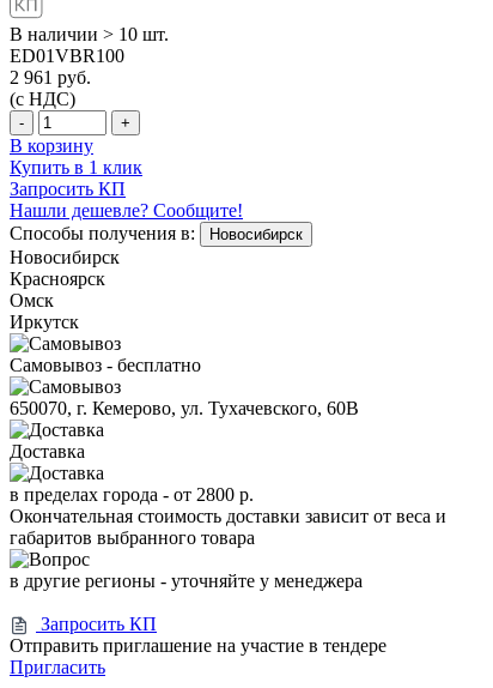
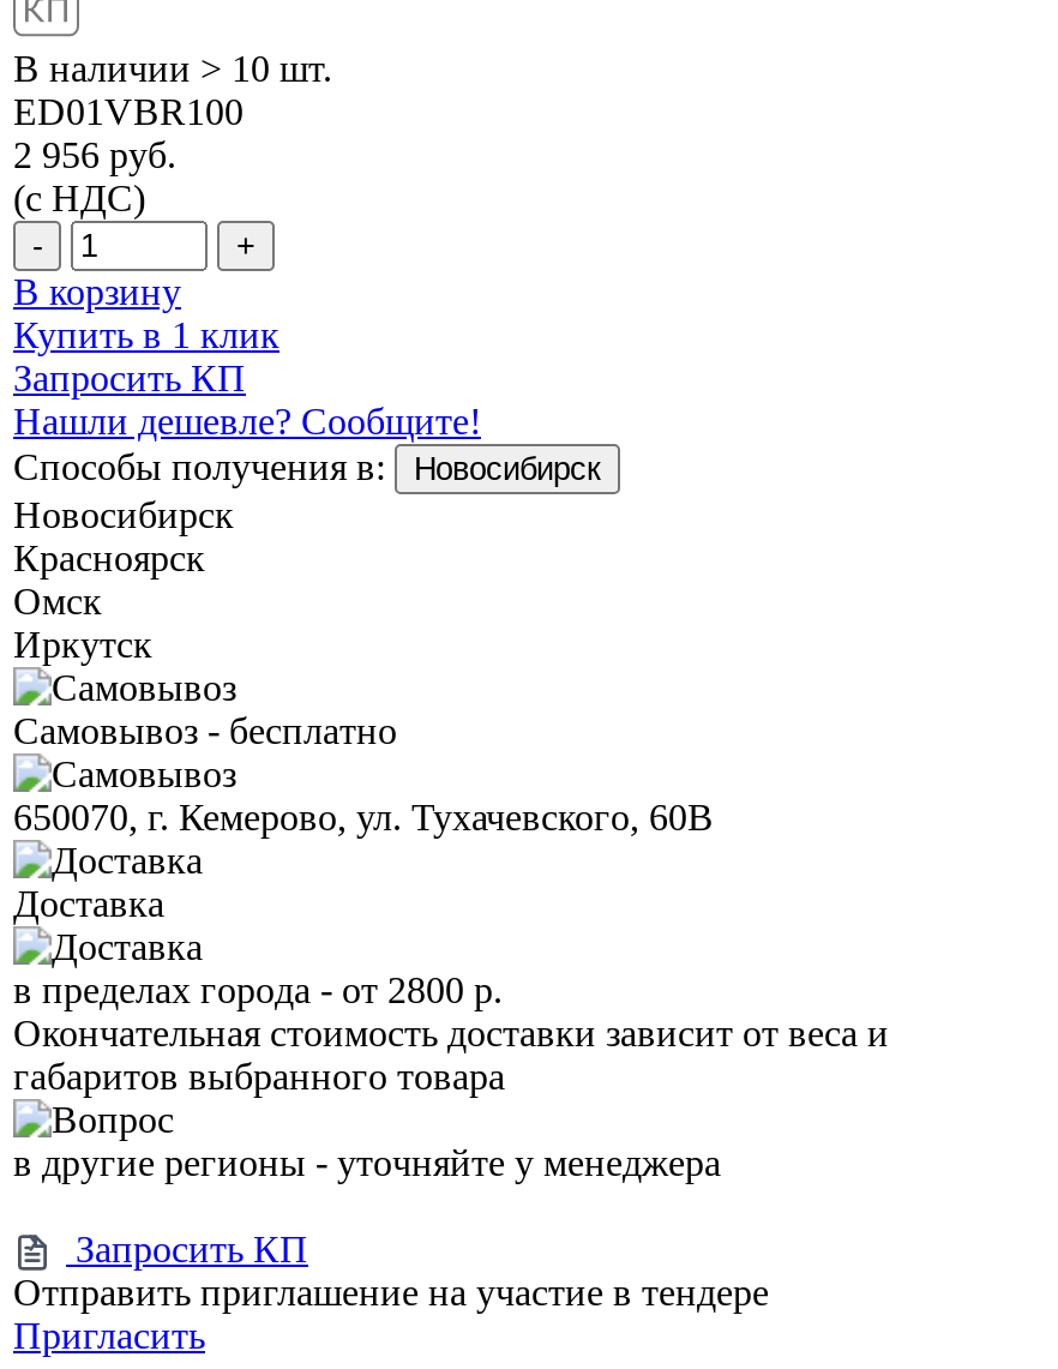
- 2 961 руб.
+ 2 956 руб.
